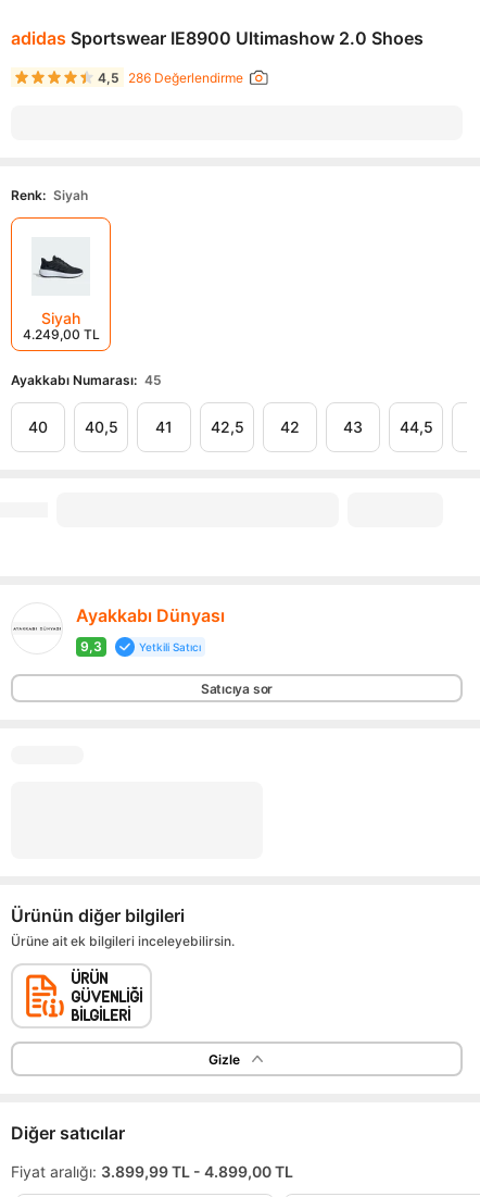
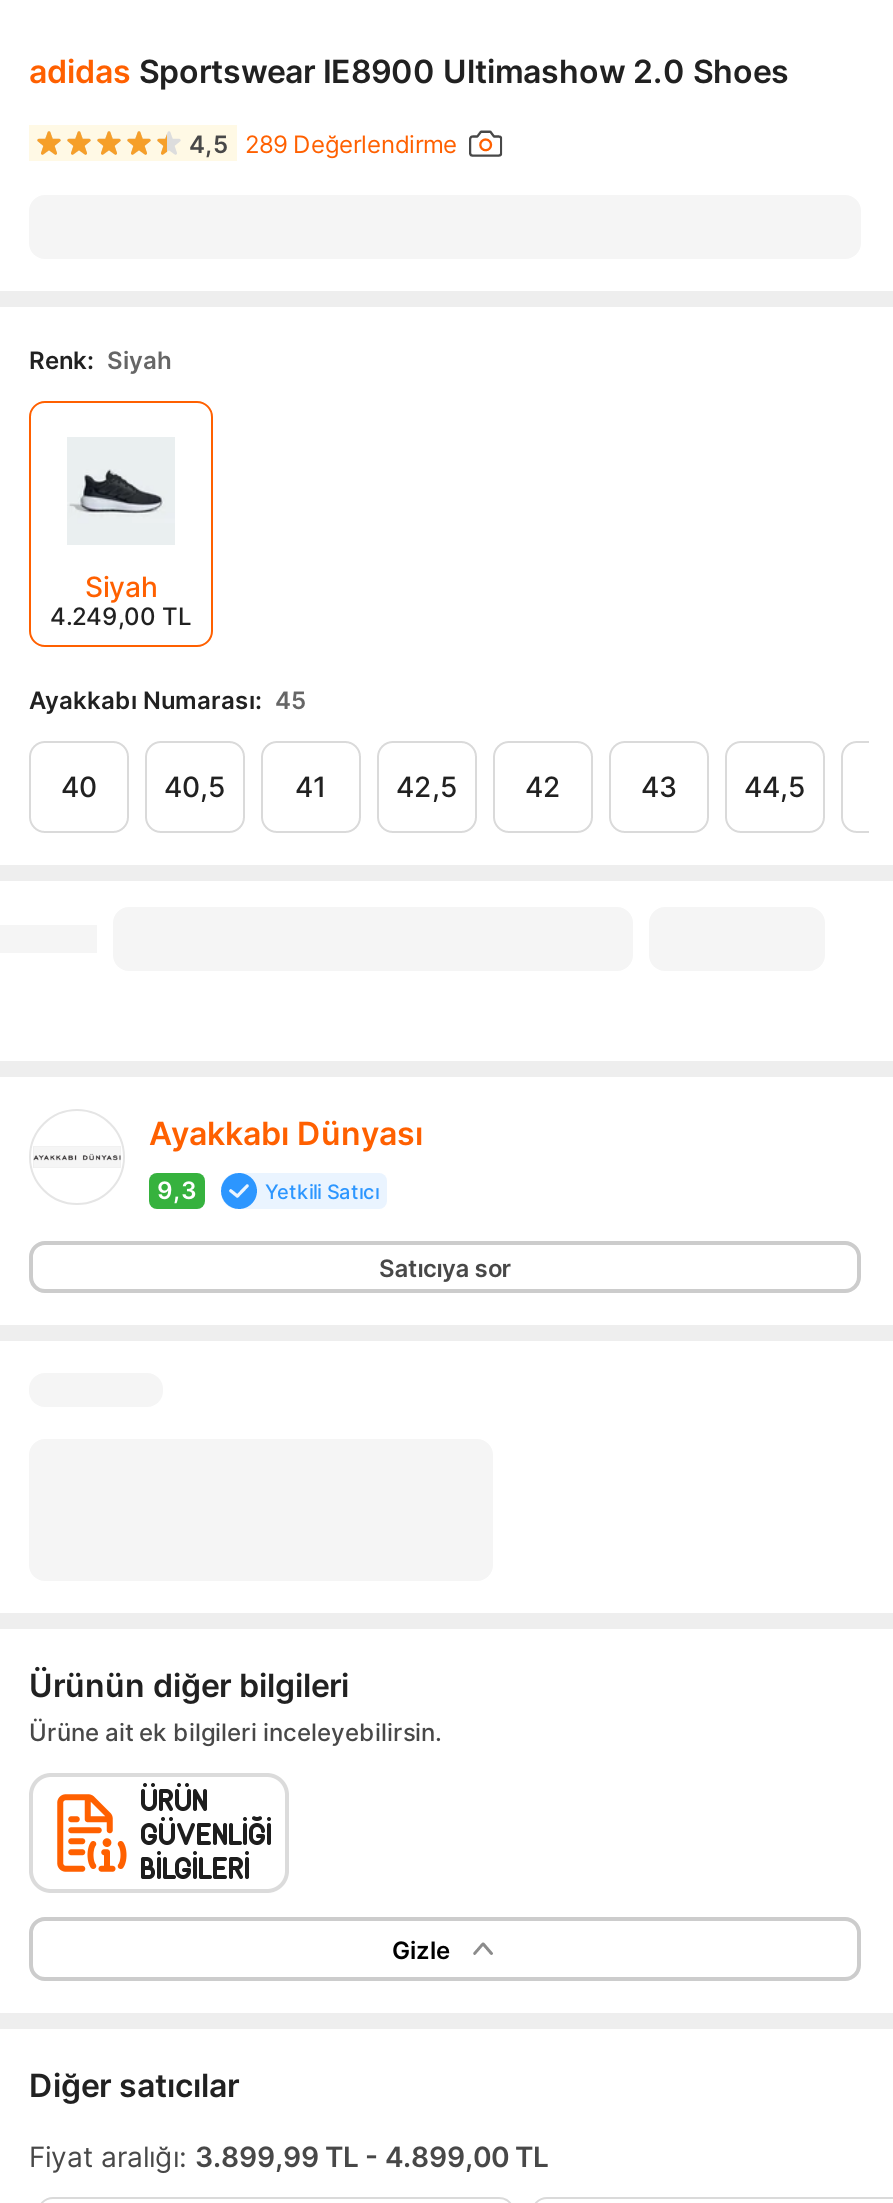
- 4,5 286 Değerlendirme
+ 4,5 289 Değerlendirme
